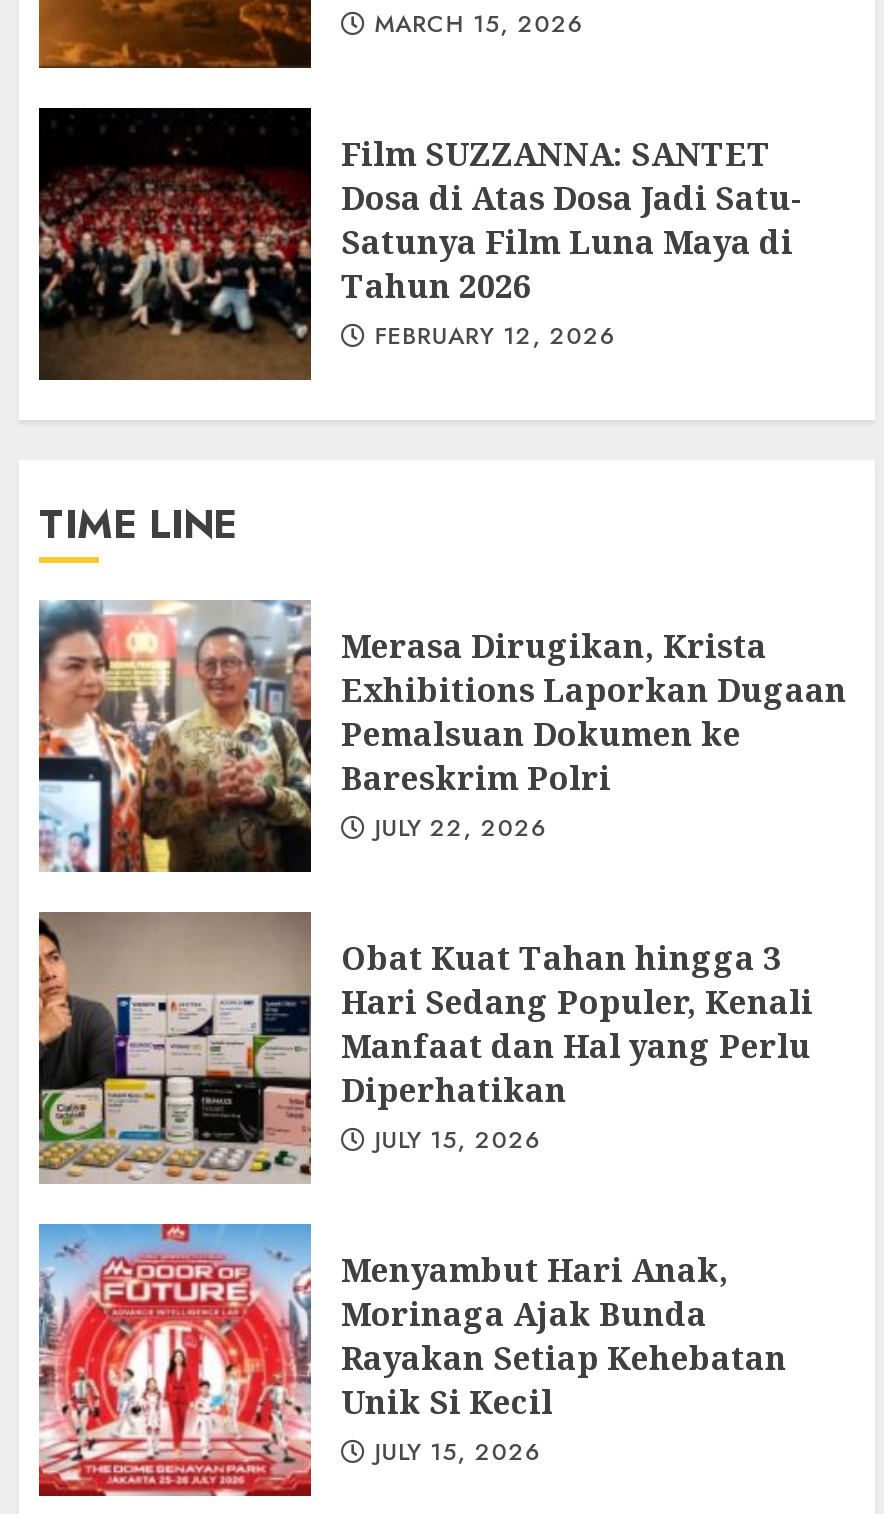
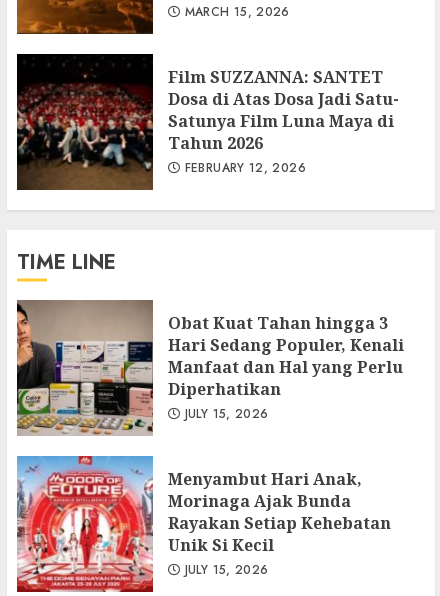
- [image]
- Merasa Dirugikan, Krista
- Exhibitions Laporkan Dugaan
- Pemalsuan Dokumen ke
- Bareskrim Polri
- JULY 22, 2026
